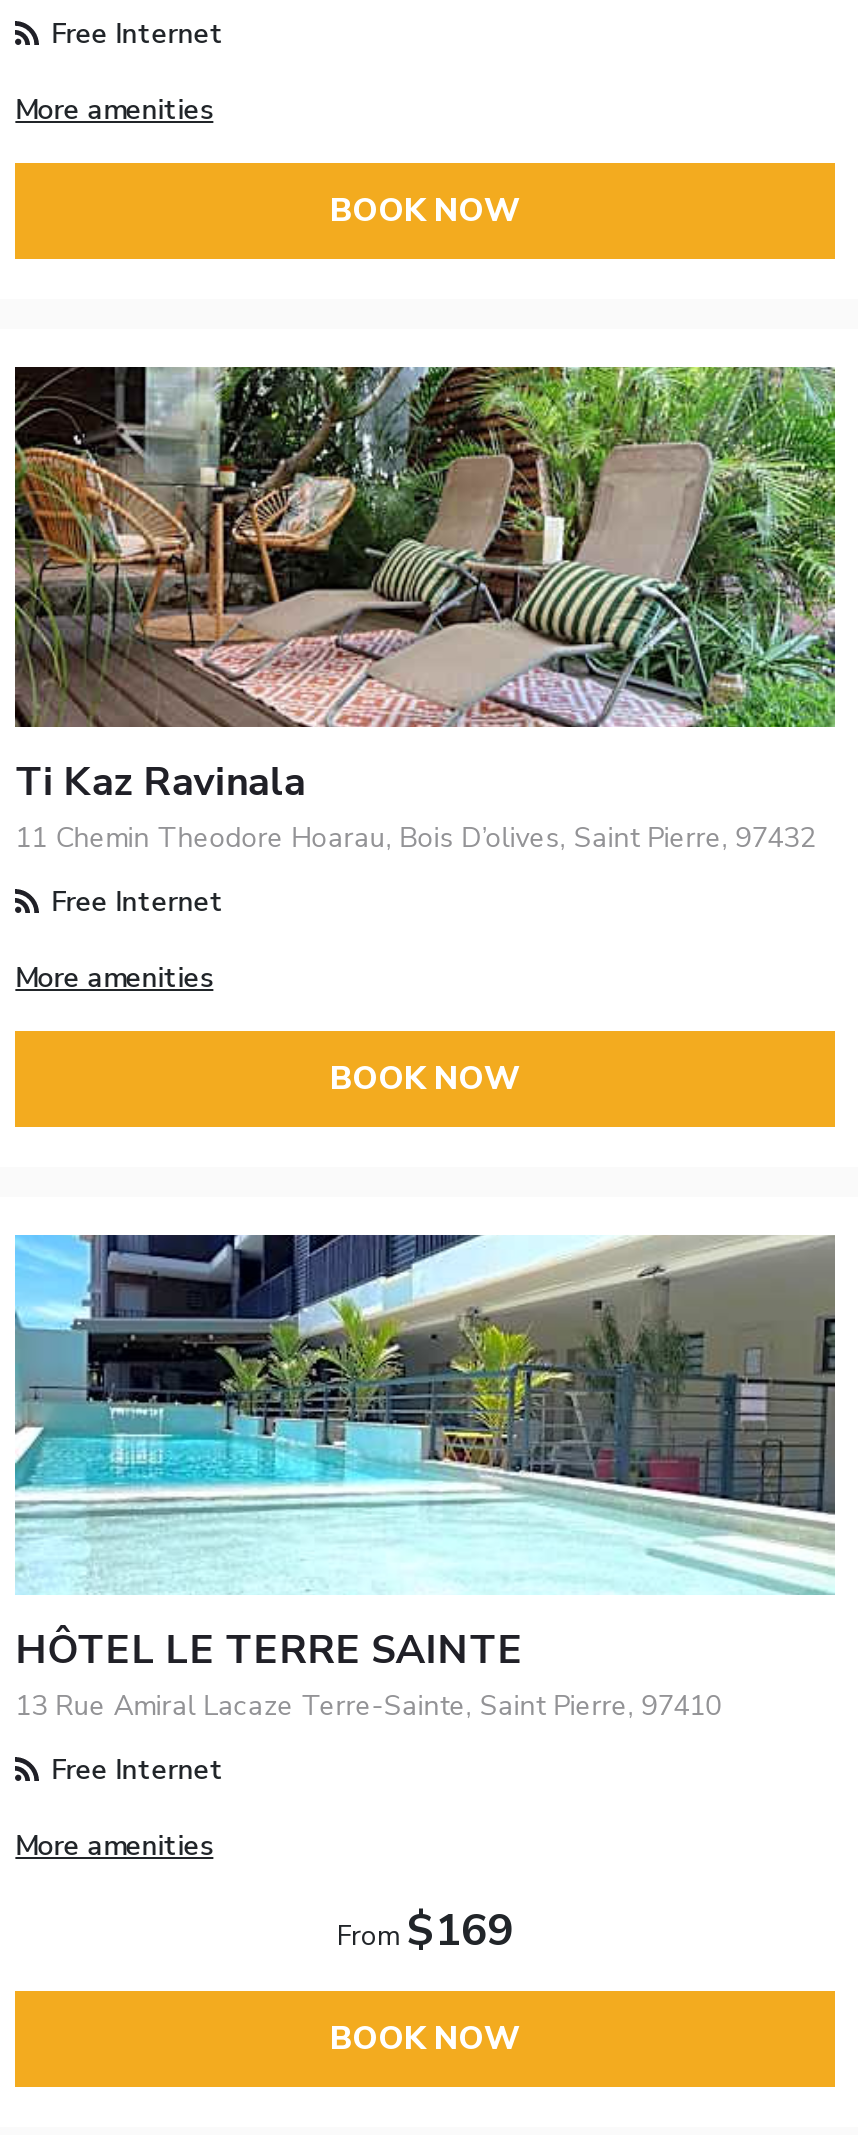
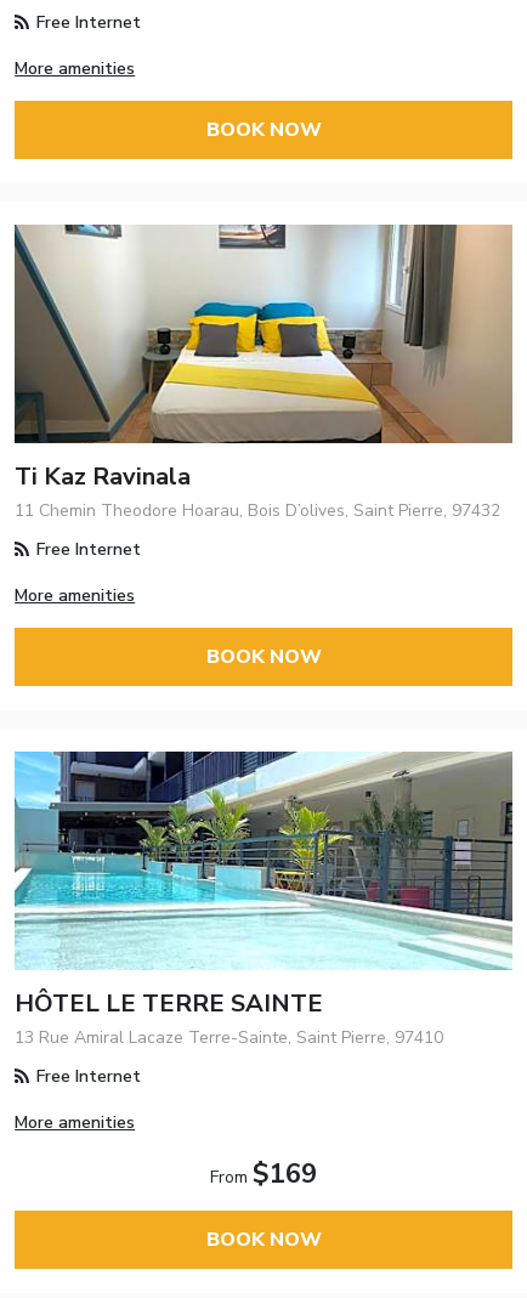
- [image]
+ [image]
